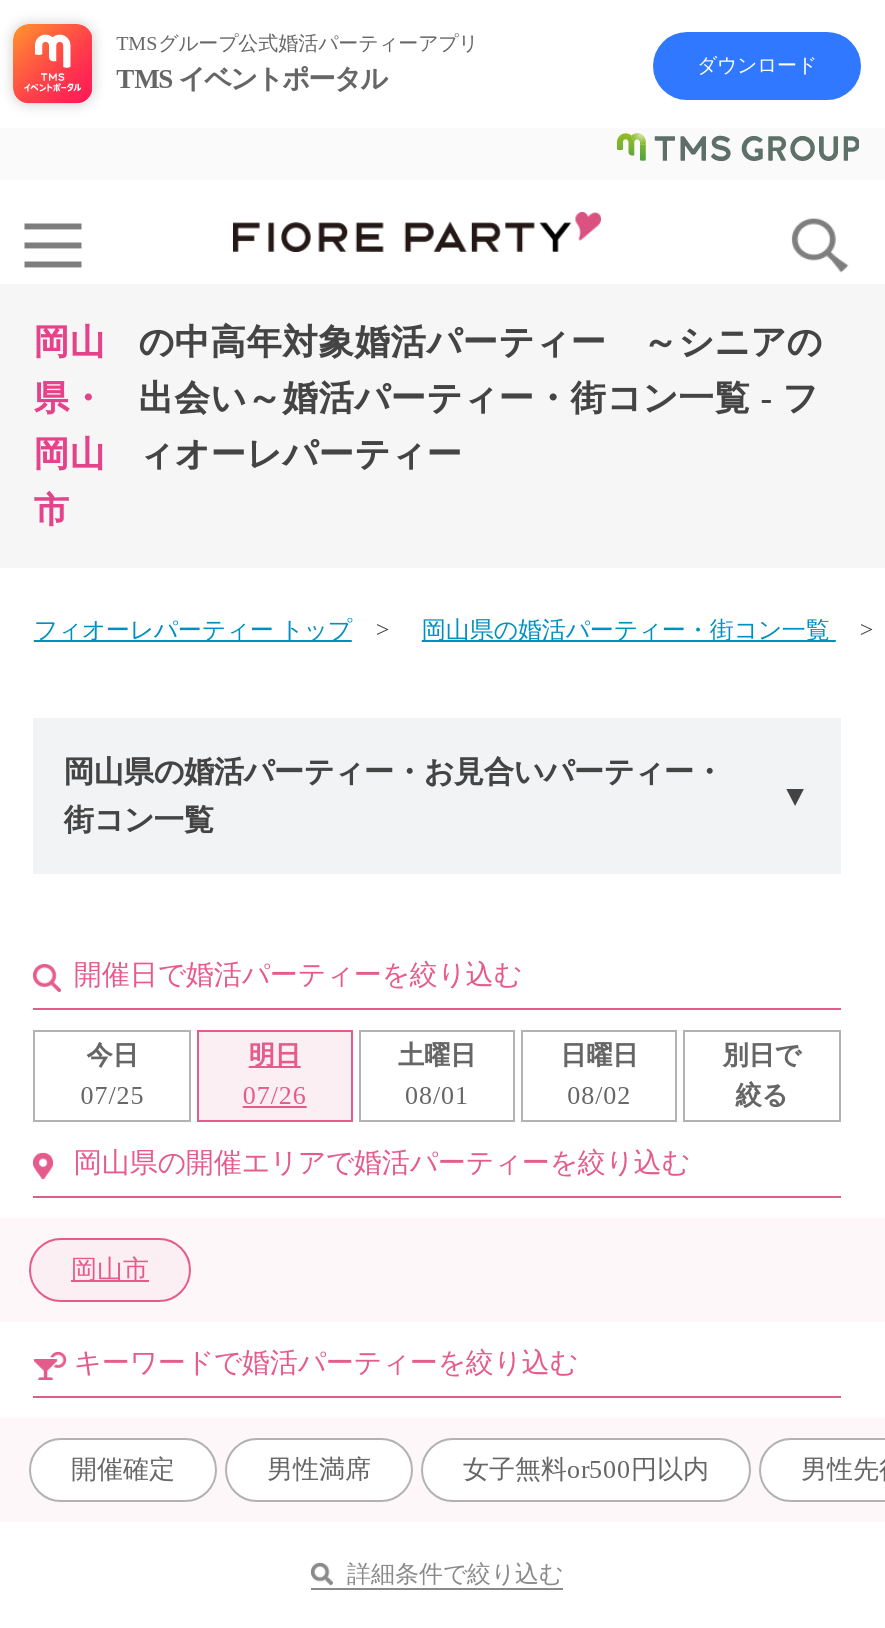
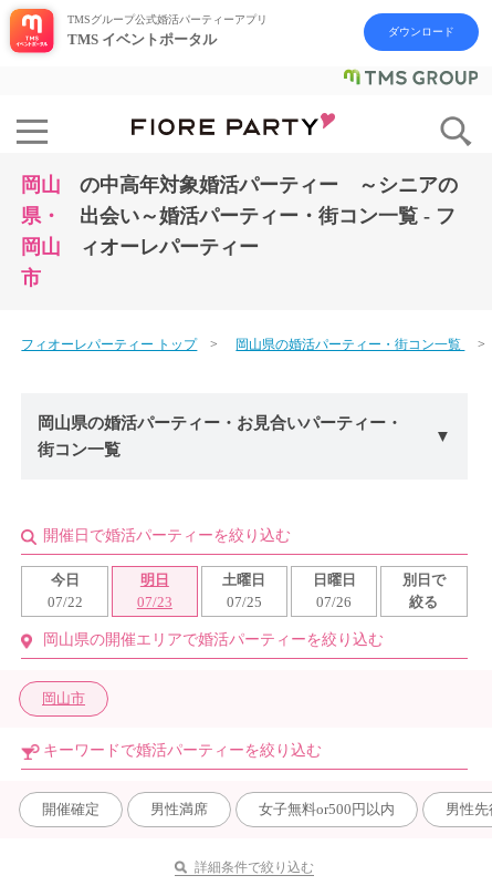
- 07/25
+ 07/22

- 07/26
+ 07/23

- 08/01
+ 07/25

- 08/02
+ 07/26
